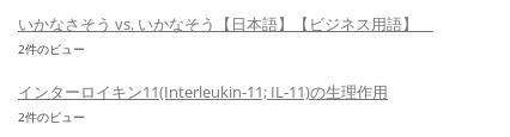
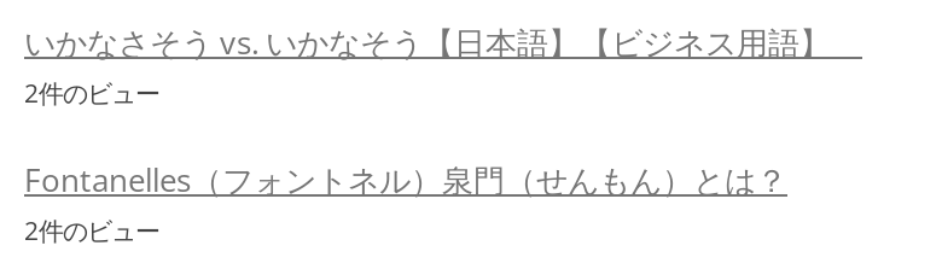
- インターロイキン11(Interleukin-11; IL-11)の生理作用
+ Fontanelles（フォントネル）泉門（せんもん）とは？
